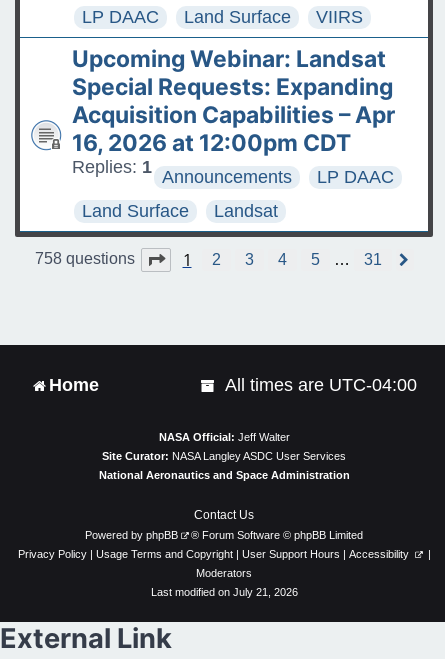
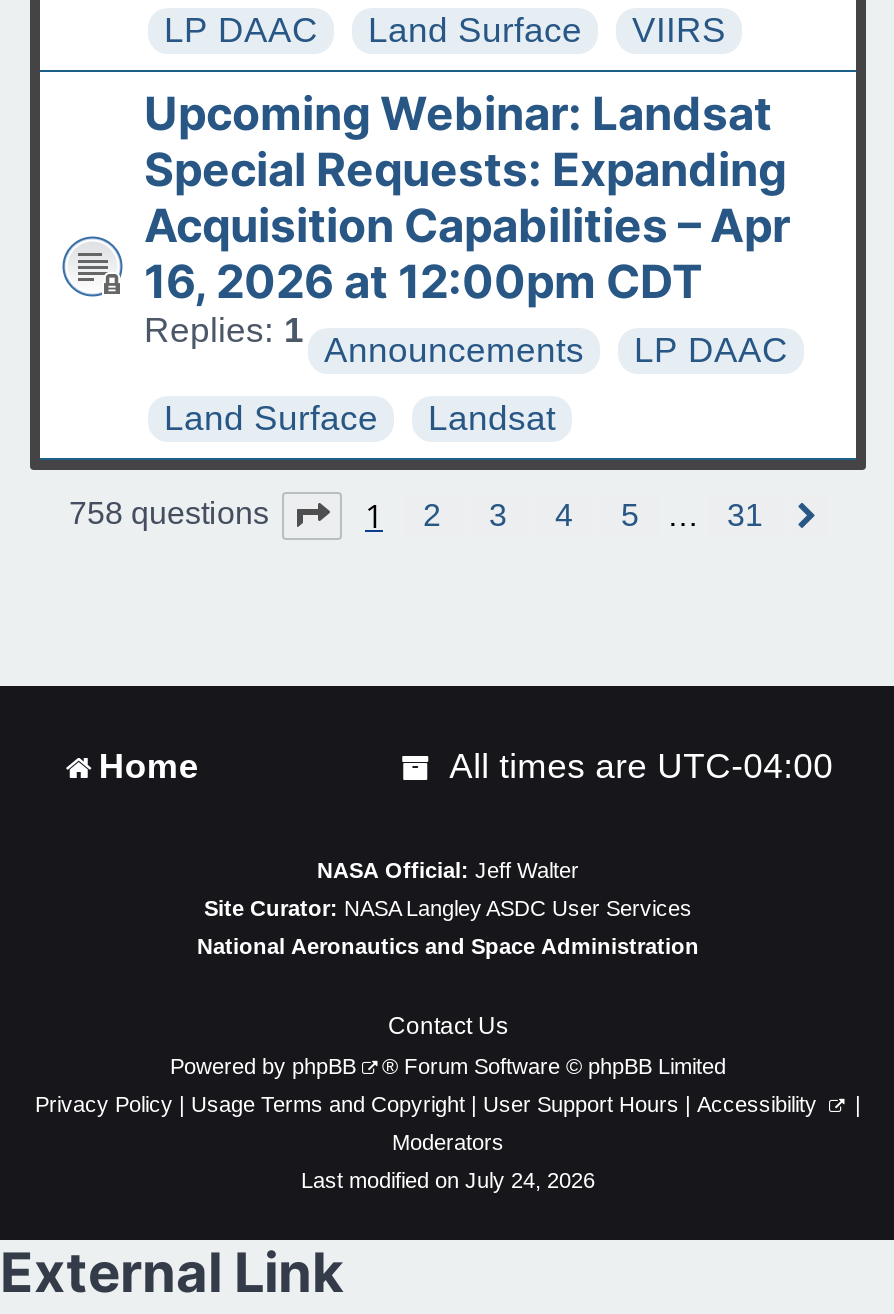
- Last modified on July 21, 2026
+ Last modified on July 24, 2026
